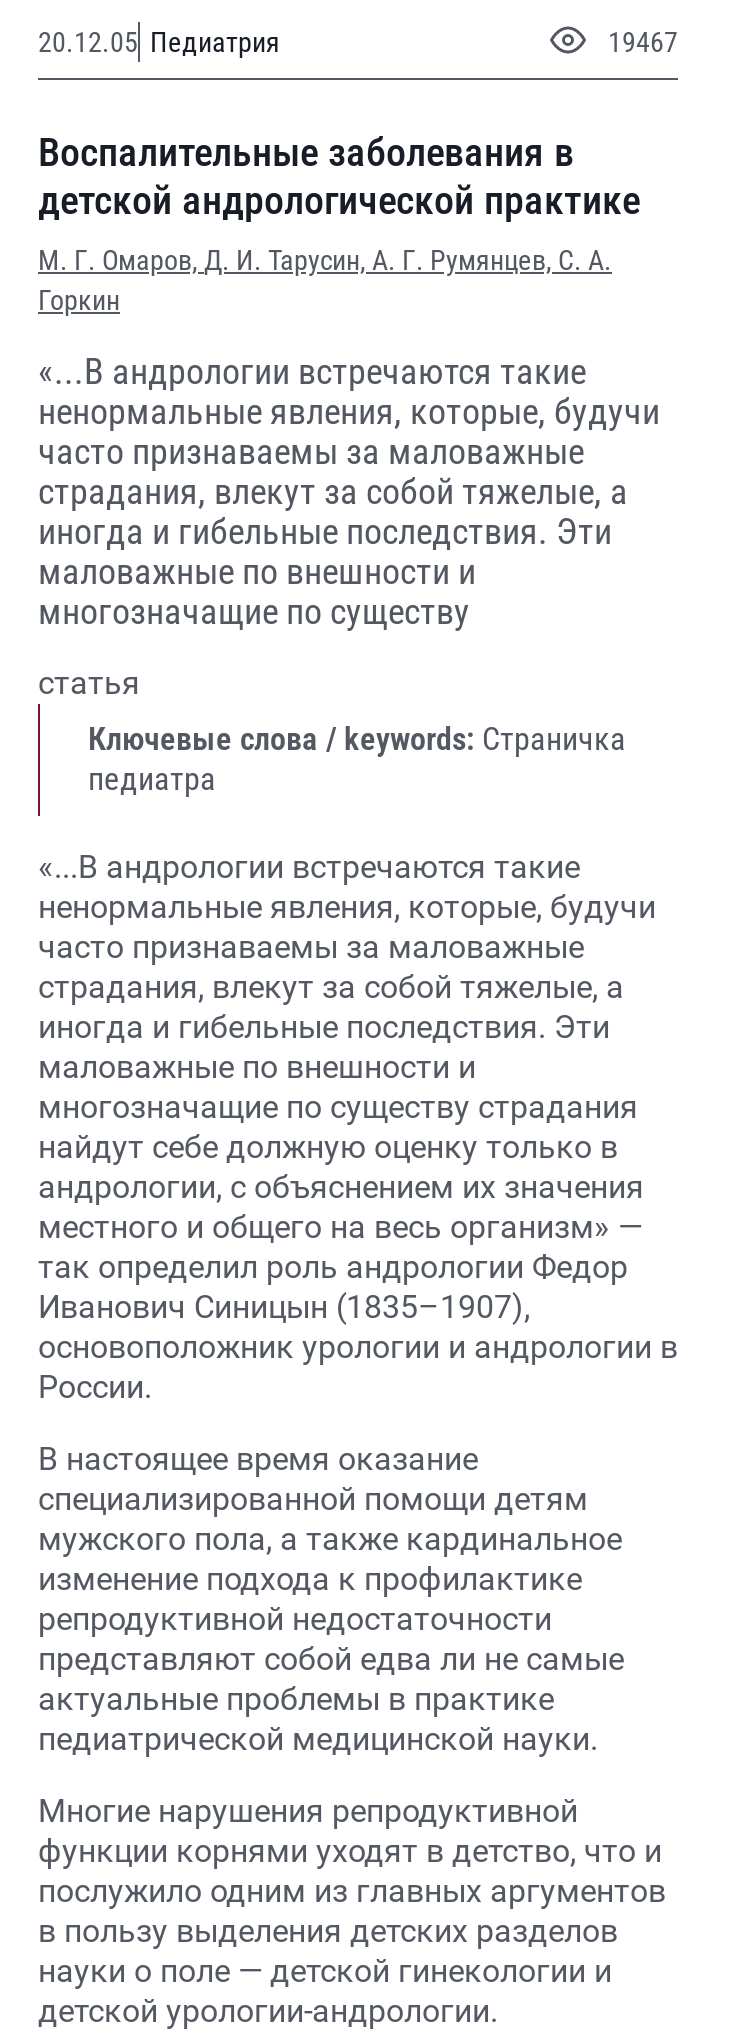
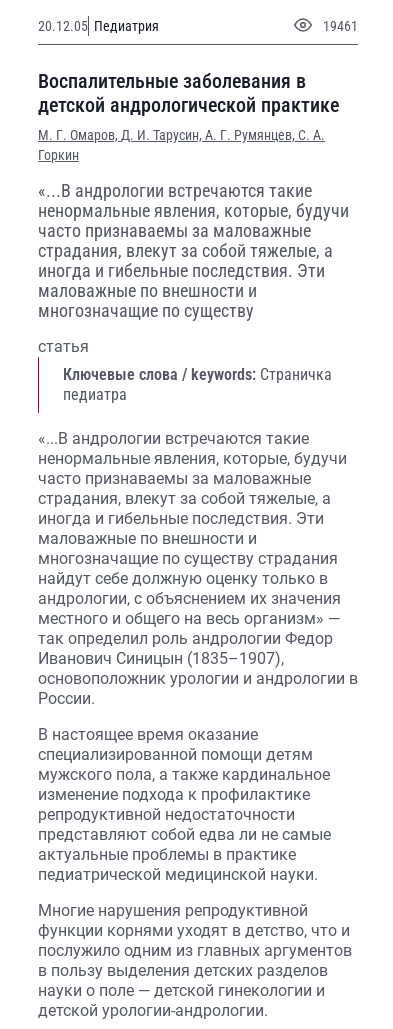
- 19467
+ 19461
